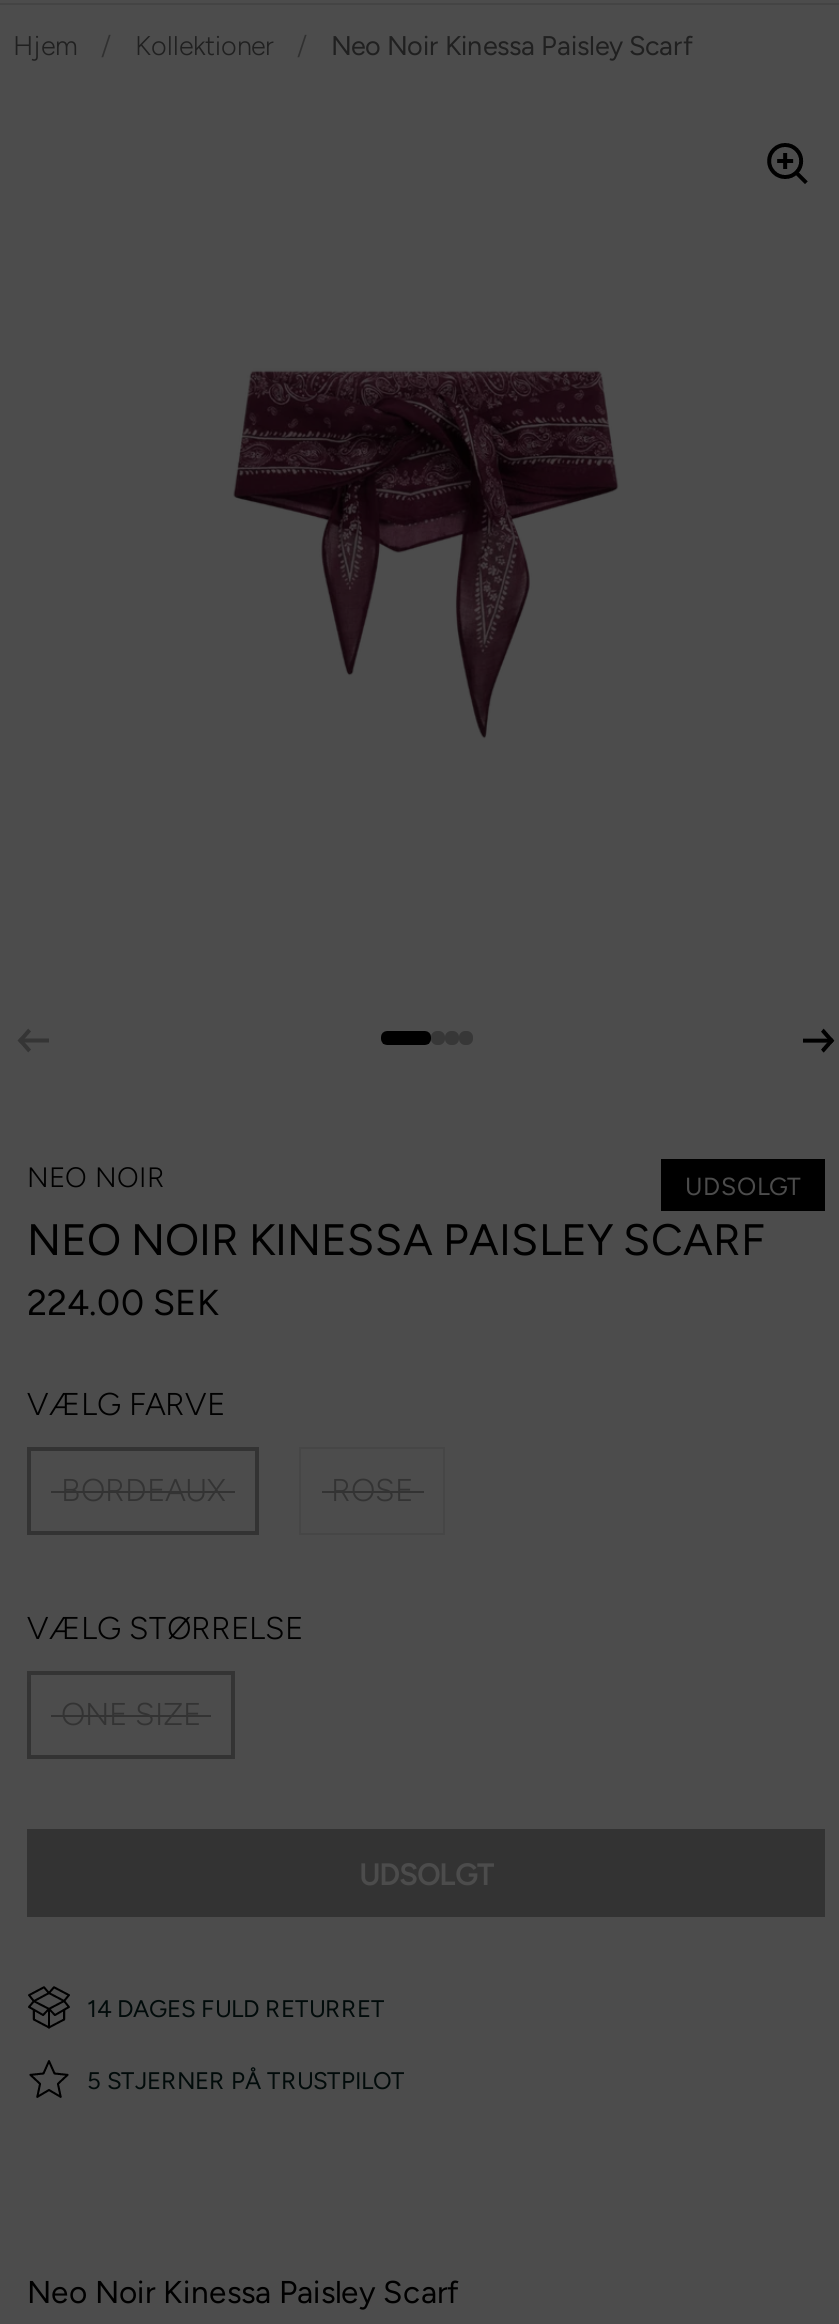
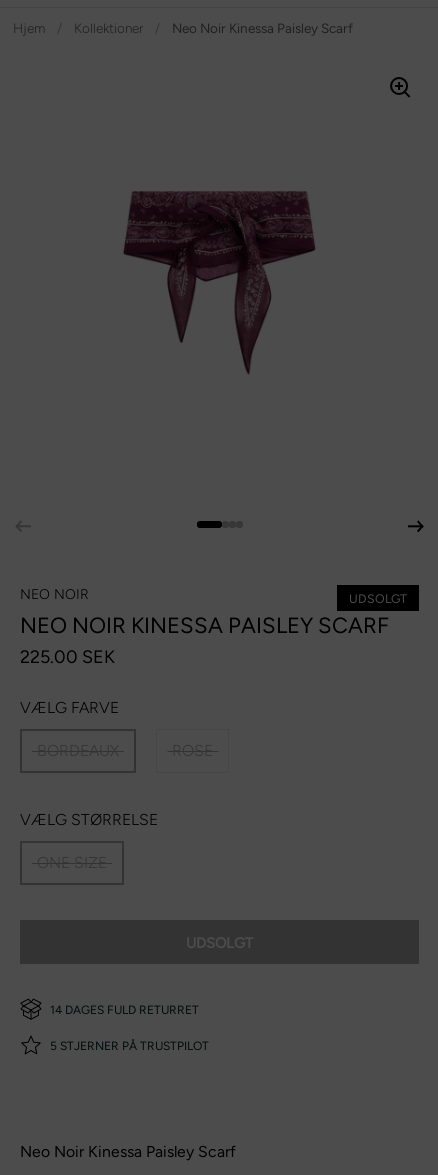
- 224.00 SEK
+ 225.00 SEK
